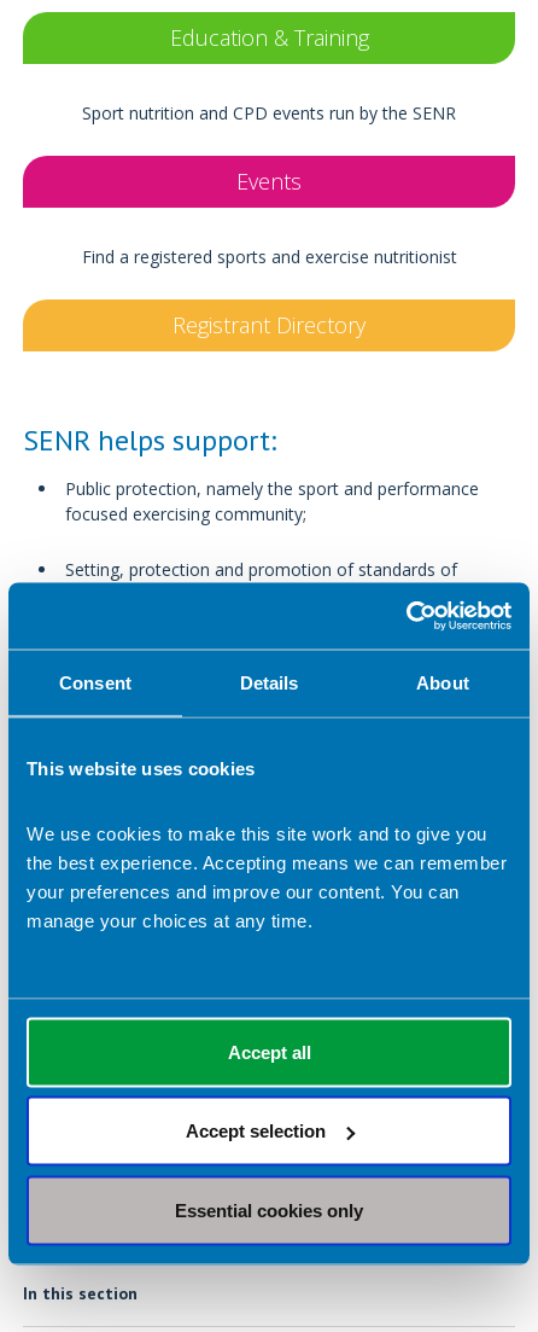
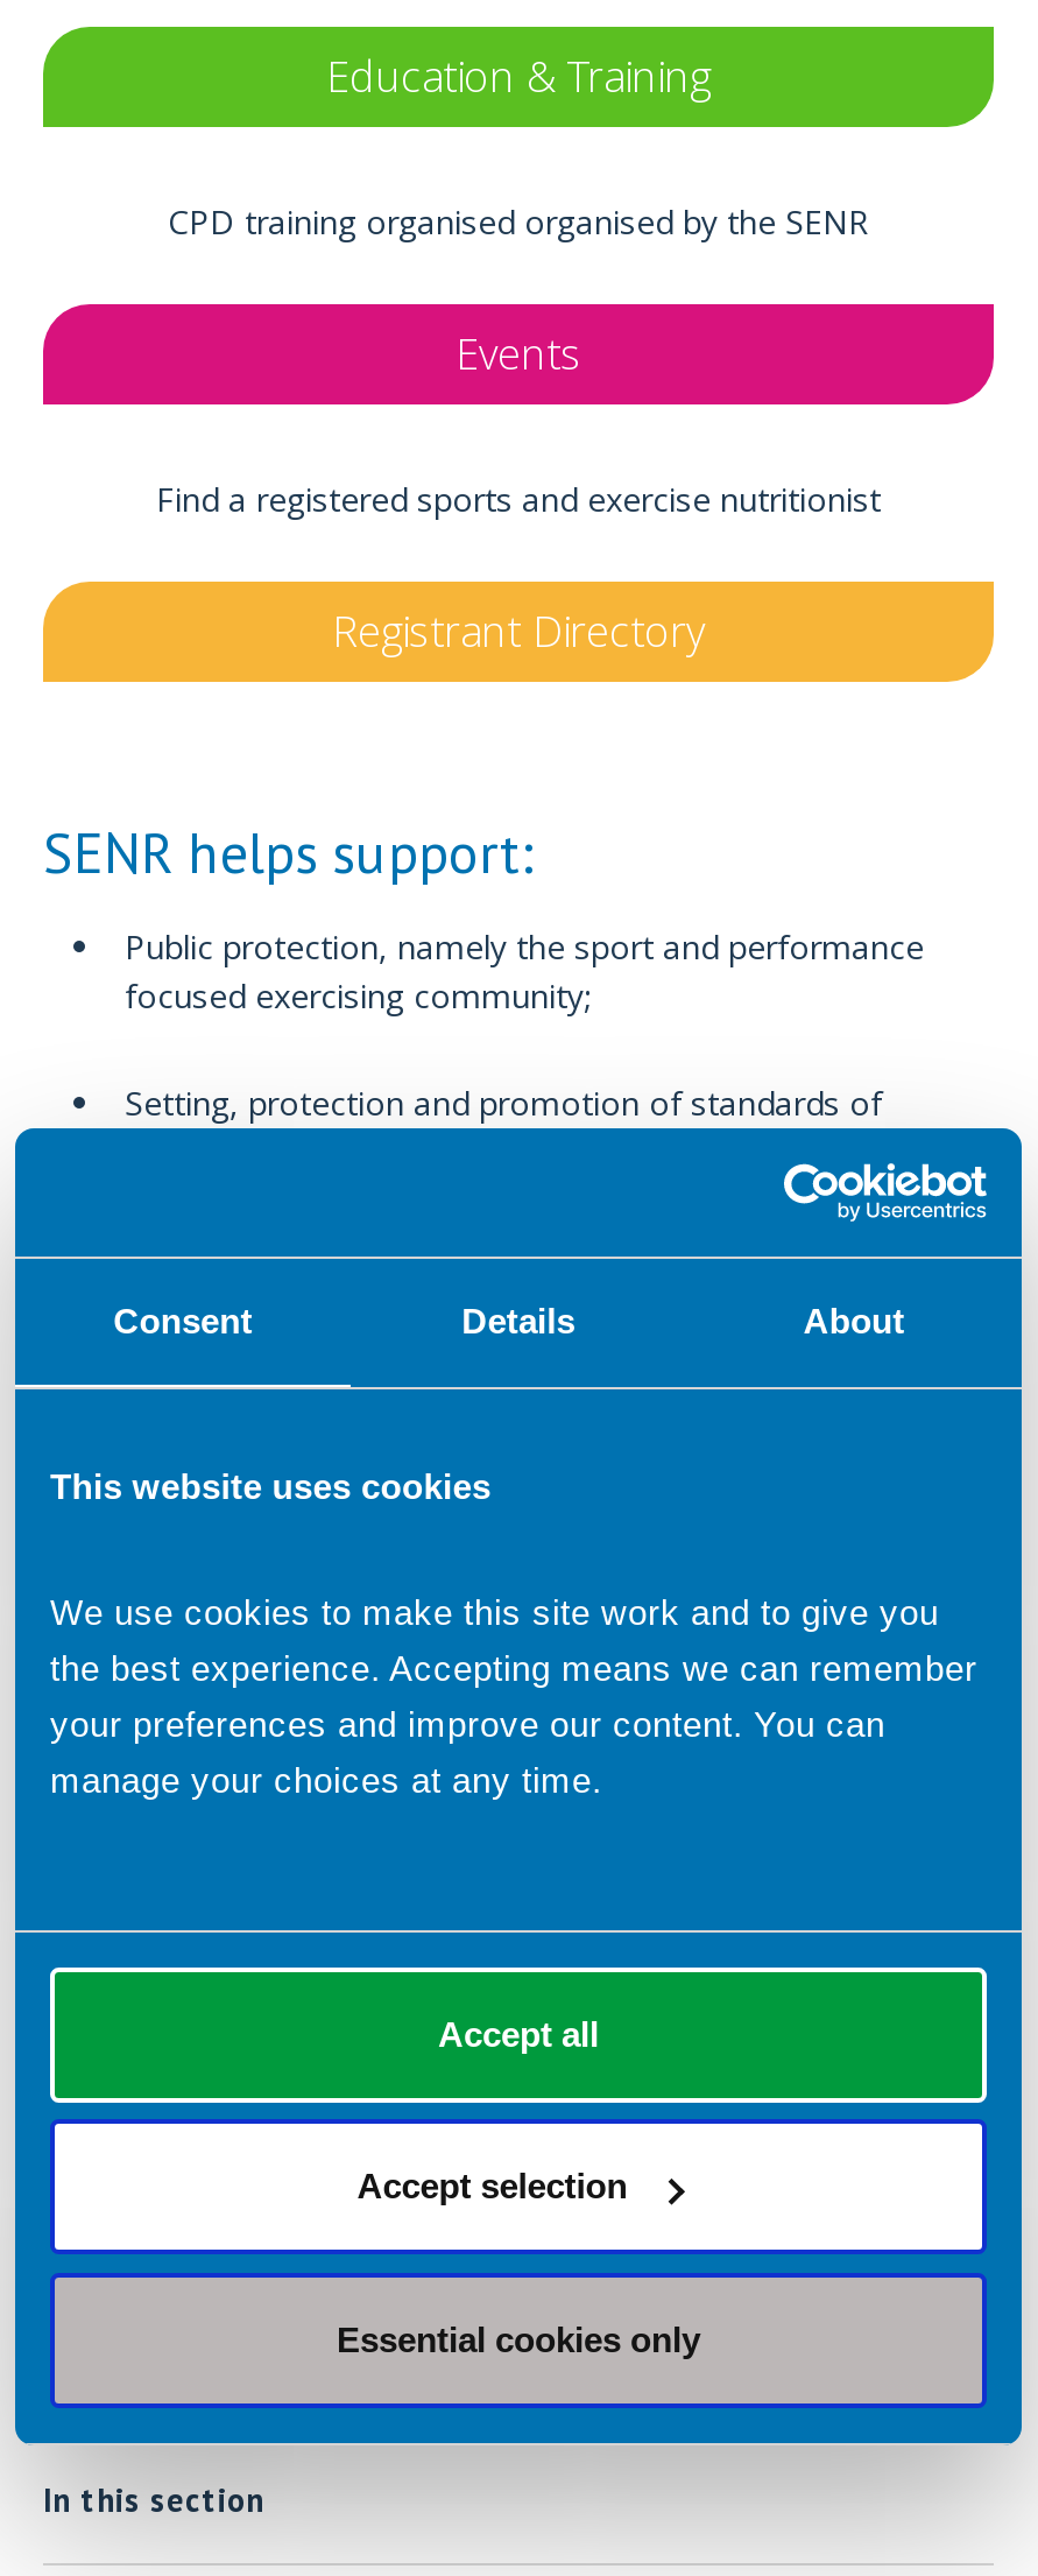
- Sport nutrition and CPD events run by the SENR
+ CPD training organised organised by the SENR
